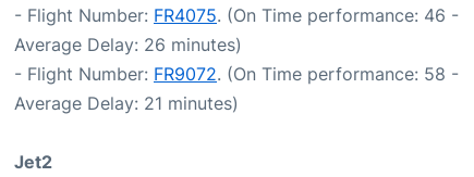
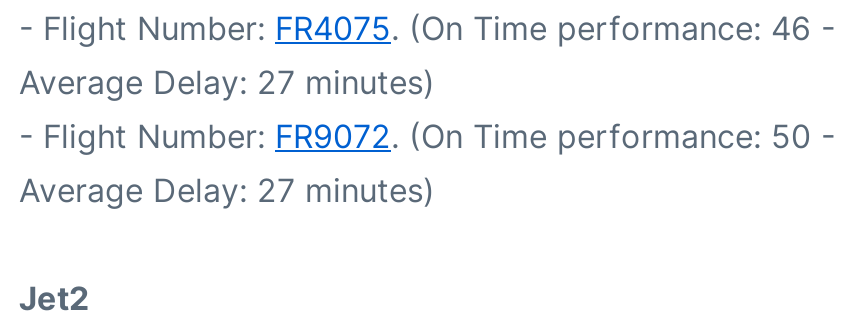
- Average Delay: 26 minutes)
+ Average Delay: 27 minutes)

- - Flight Number: FR9072. (On Time performance: 58 -
+ - Flight Number: FR9072. (On Time performance: 50 -

- Average Delay: 21 minutes)
+ Average Delay: 27 minutes)
